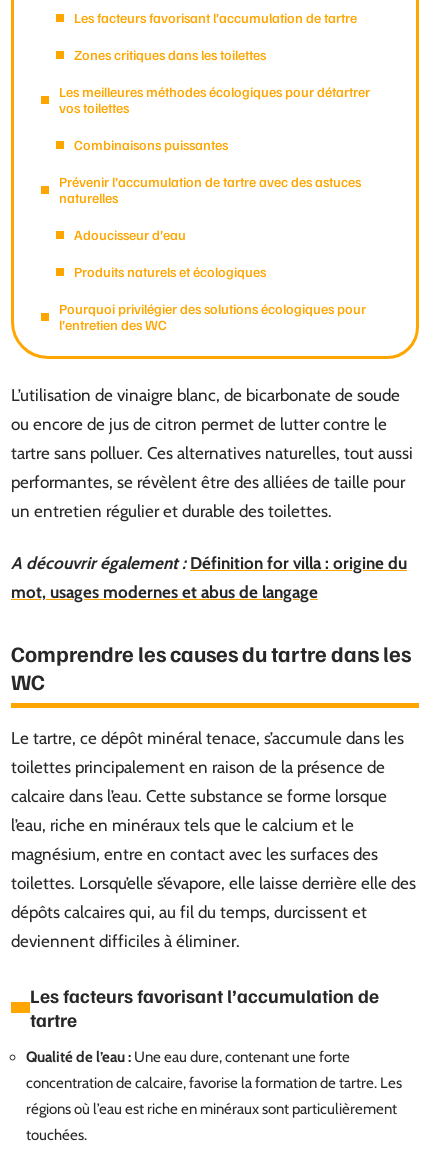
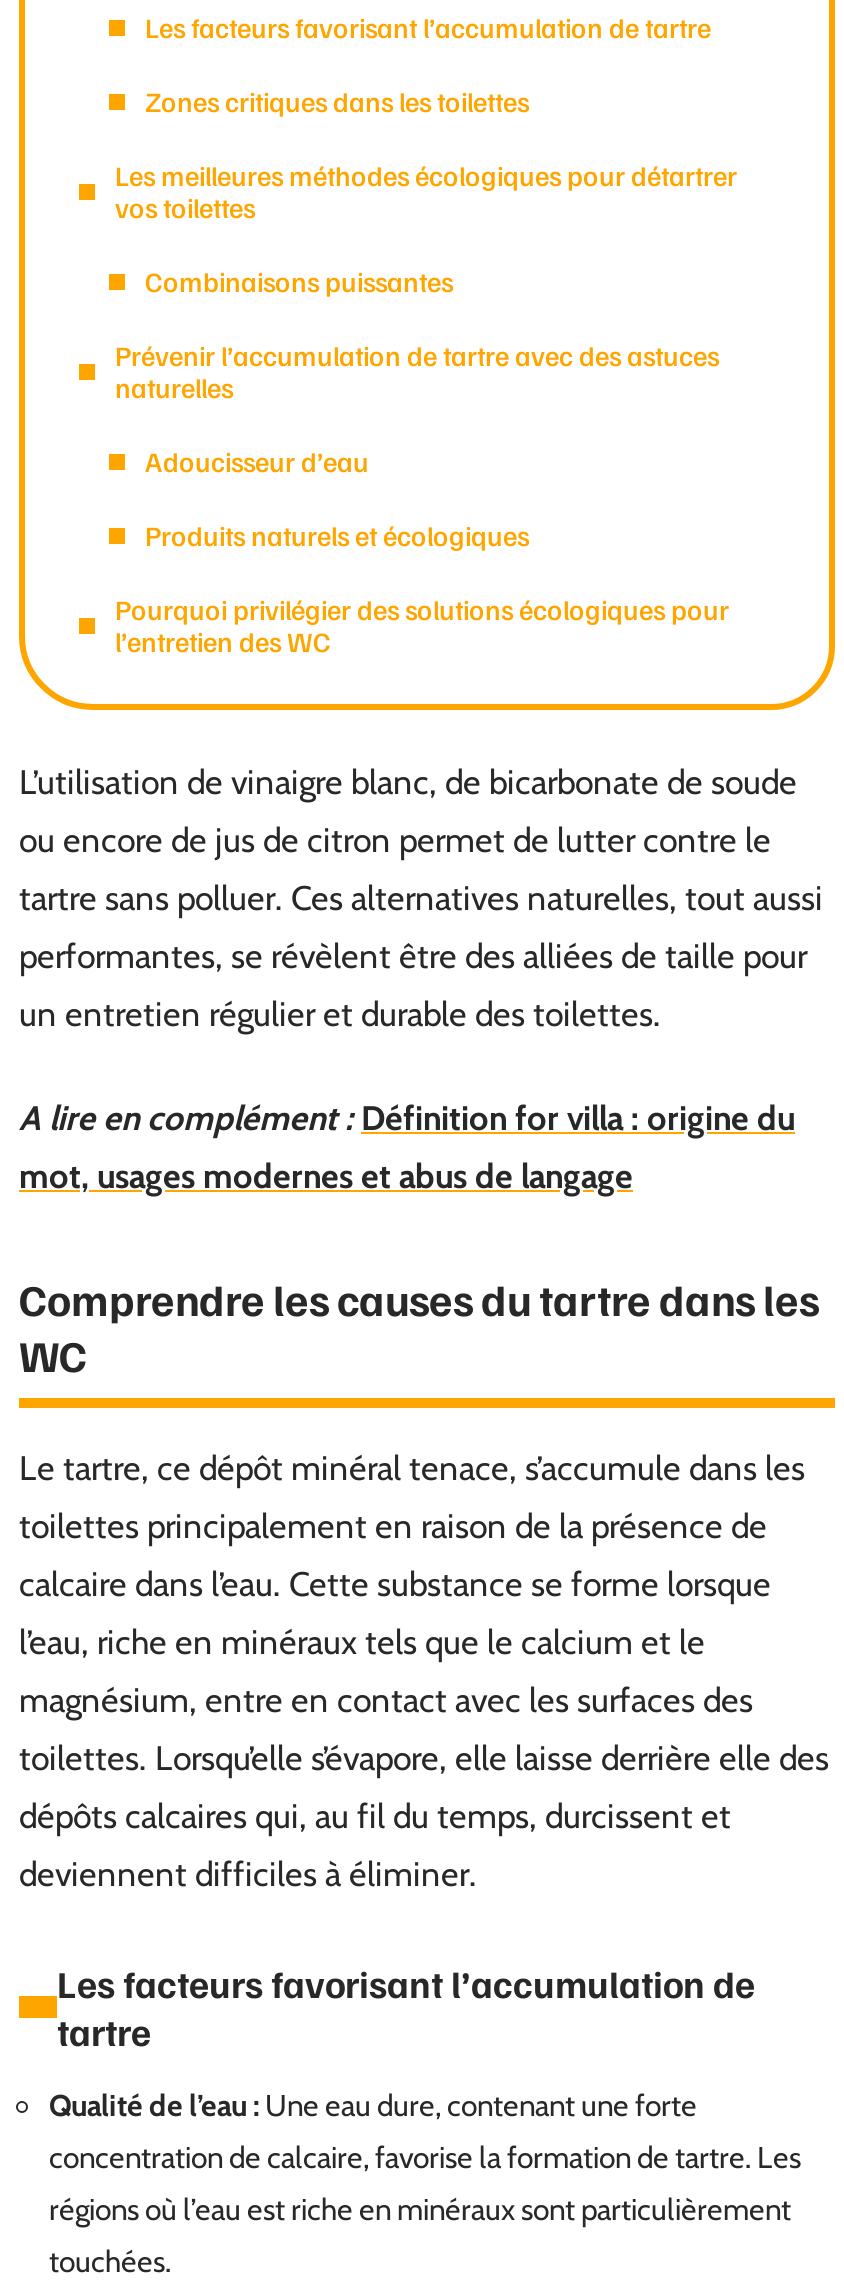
- A découvrir également : Définition for villa : origine du
+ A lire en complément : Définition for villa : origine du
